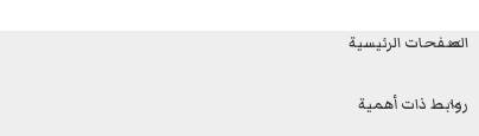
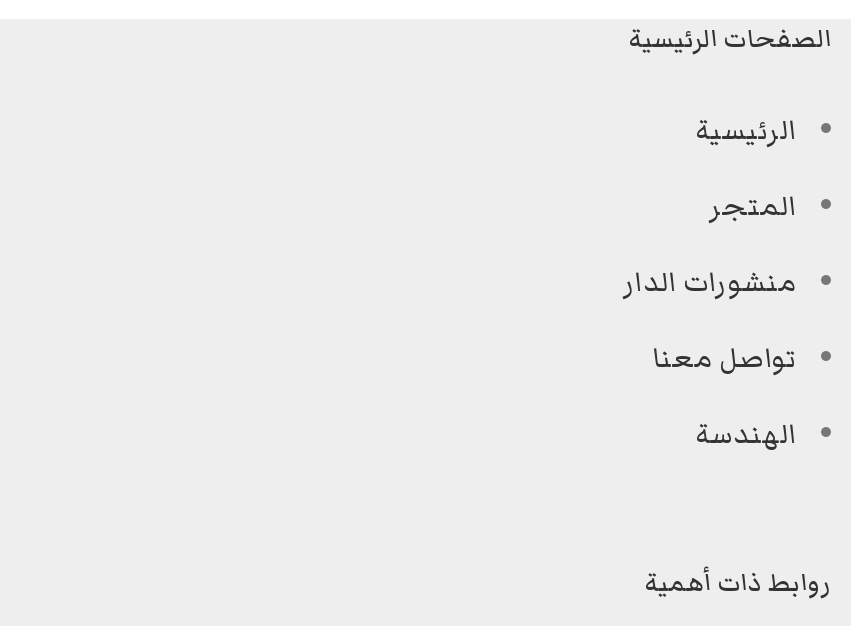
+ الرئيسية
+ المتجر
+ منشورات الدار
+ تواصل معنا
+ الهندسة
